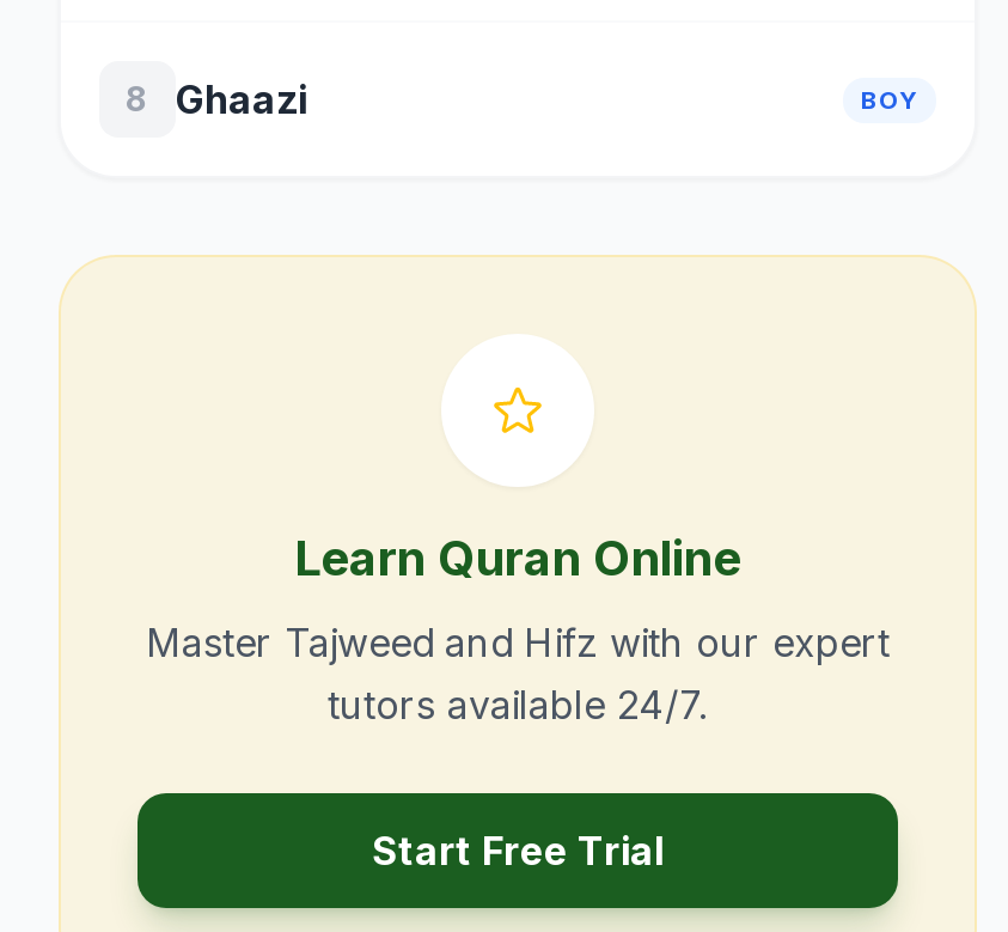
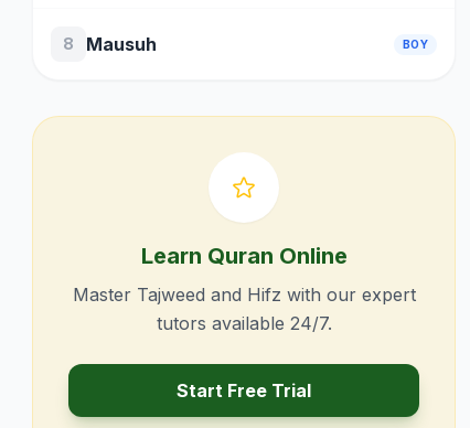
- Ghaazi
+ Mausuh
